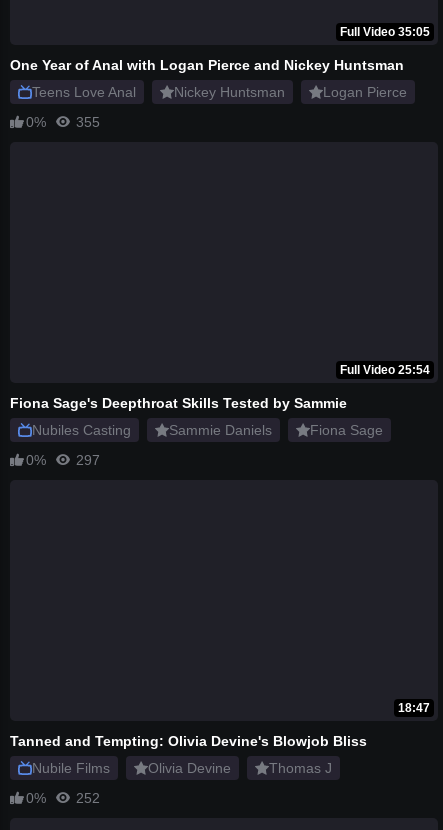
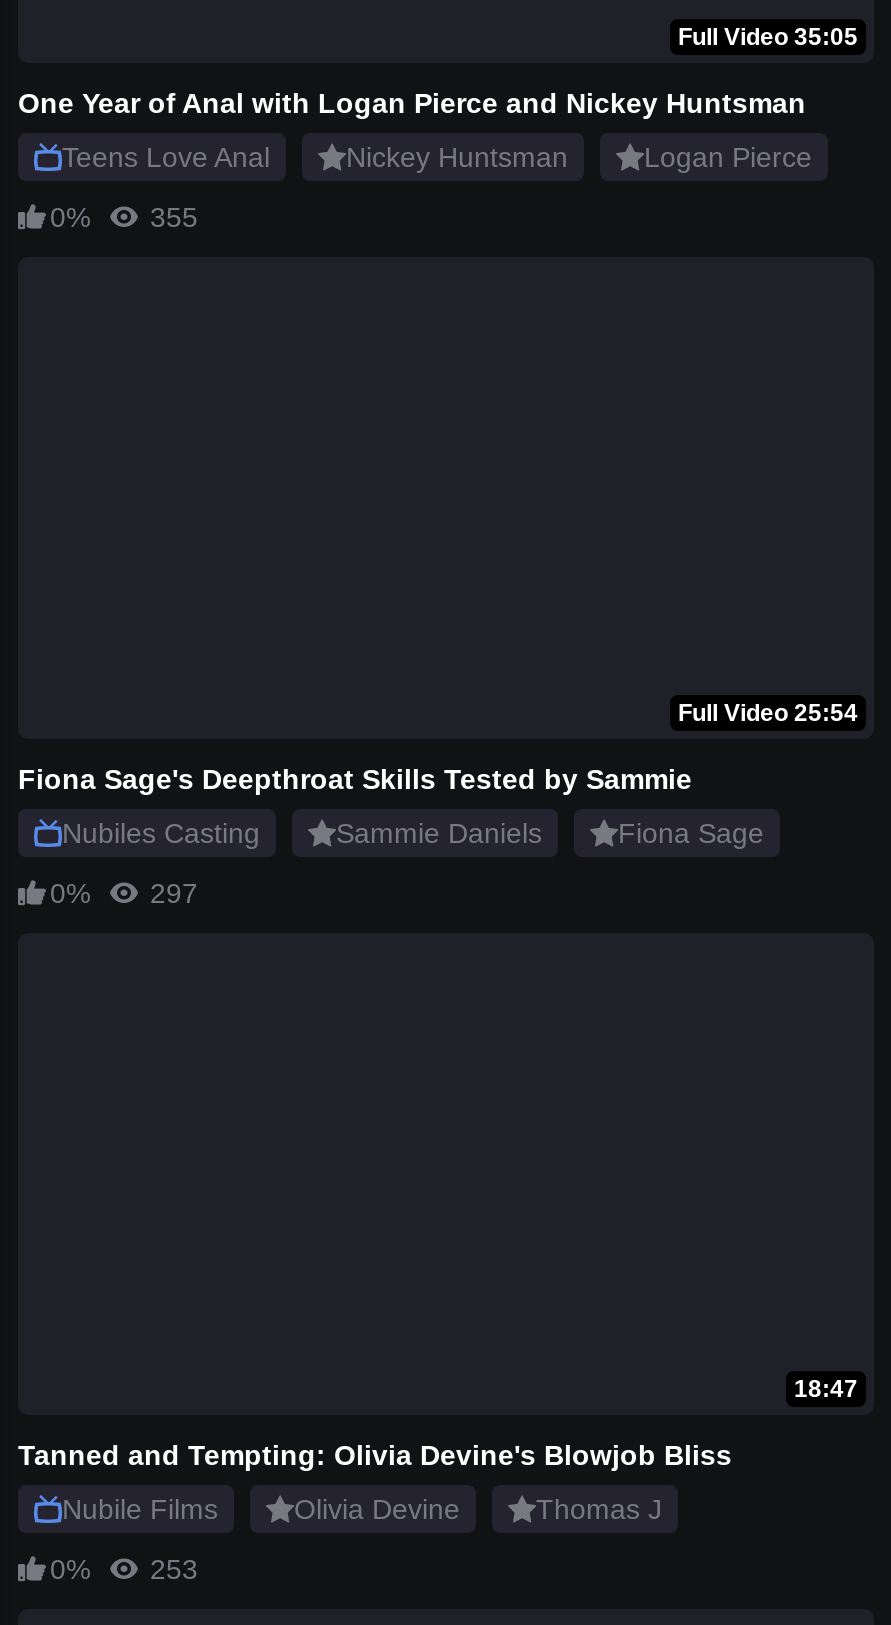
- 0% 252
+ 0% 253
